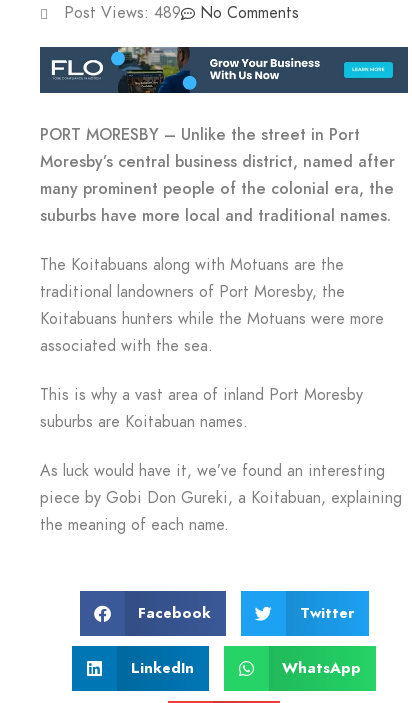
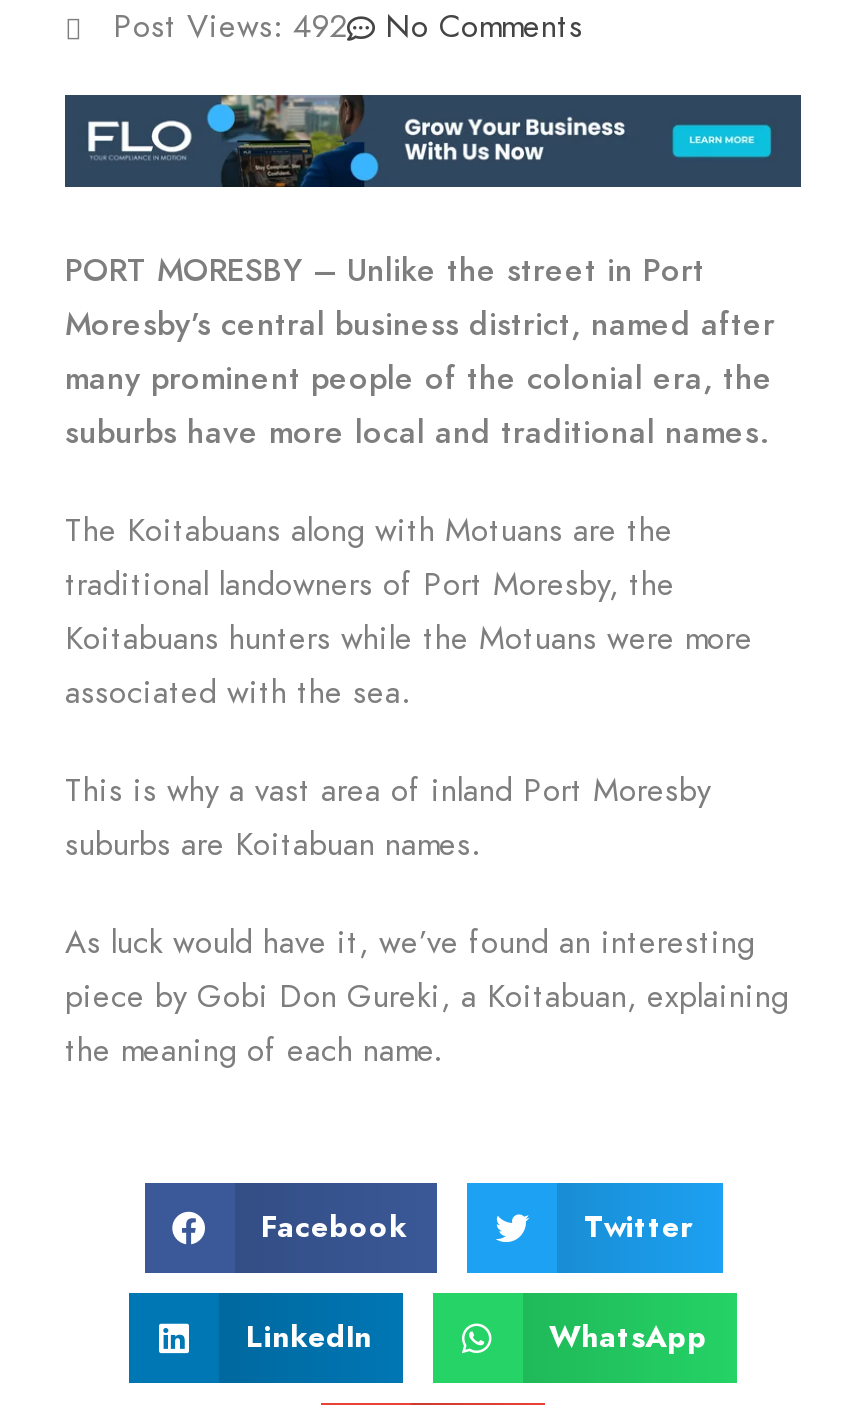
- Post Views: 489 No Comments
+ Post Views: 492 No Comments
